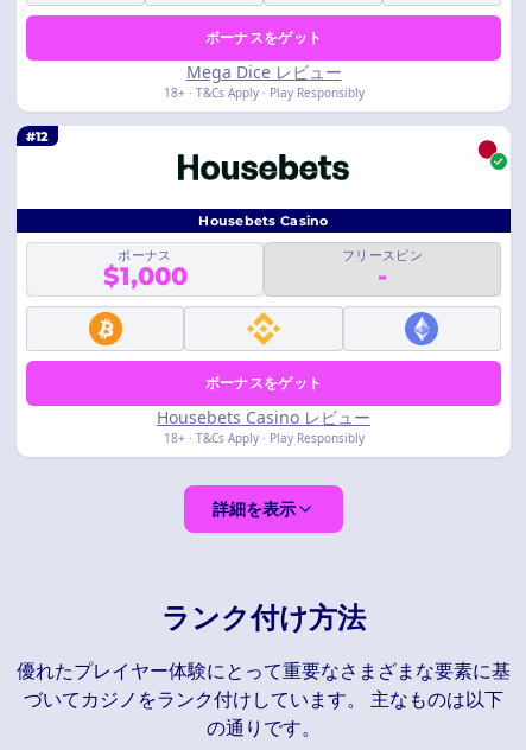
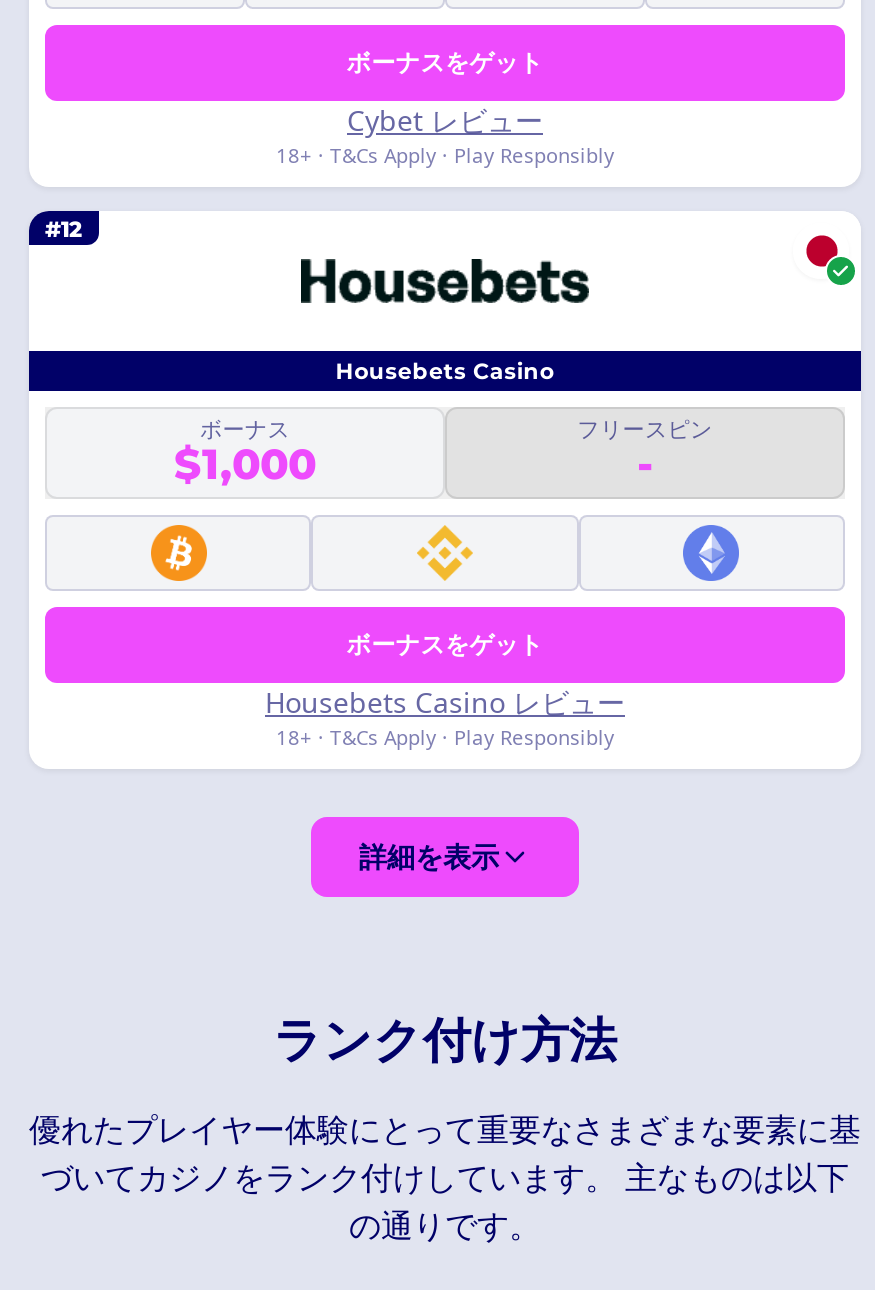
- Mega Dice レビュー
+ Cybet レビュー
